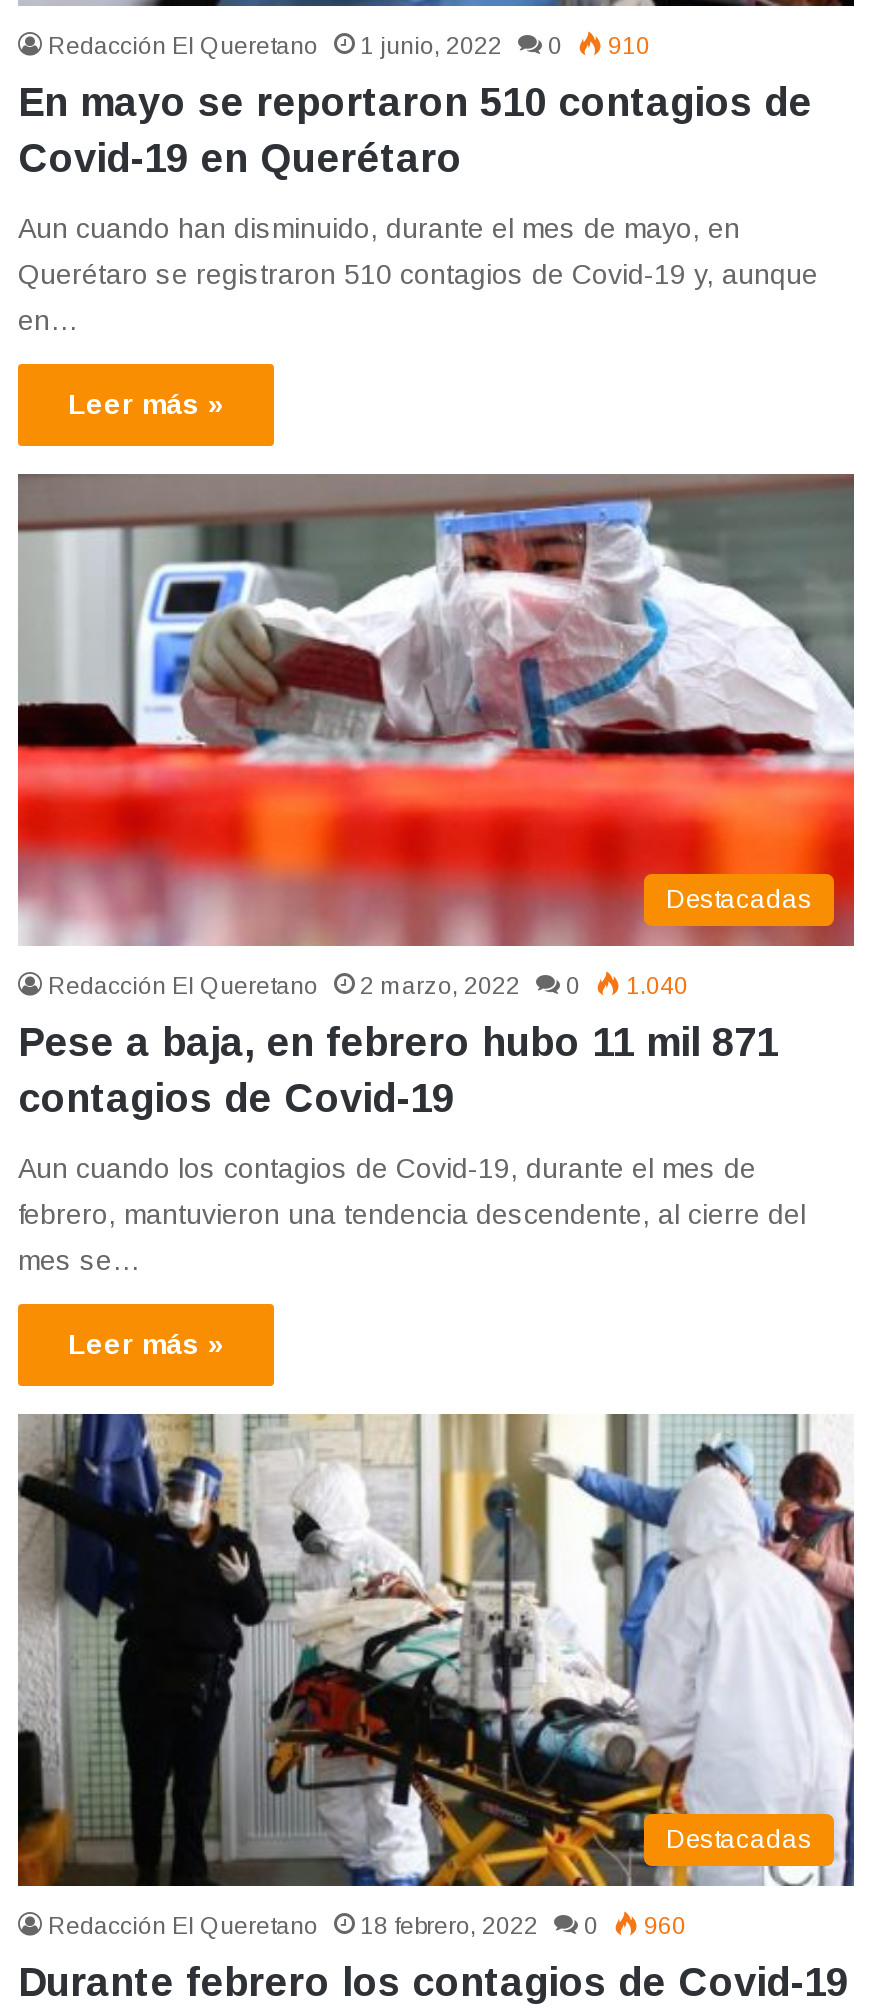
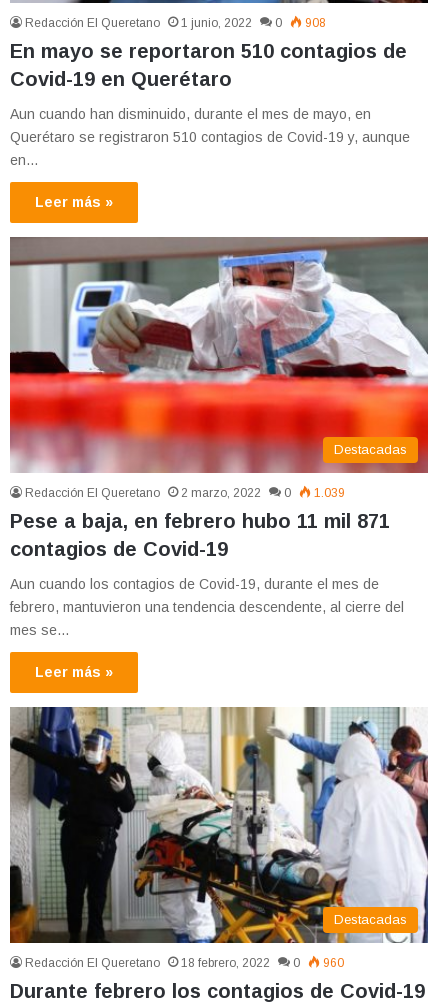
- Redacción El Queretano 1 junio, 2022 0 910
+ Redacción El Queretano 1 junio, 2022 0 908

- Redacción El Queretano 2 marzo, 2022 0 1.040
+ Redacción El Queretano 2 marzo, 2022 0 1.039
